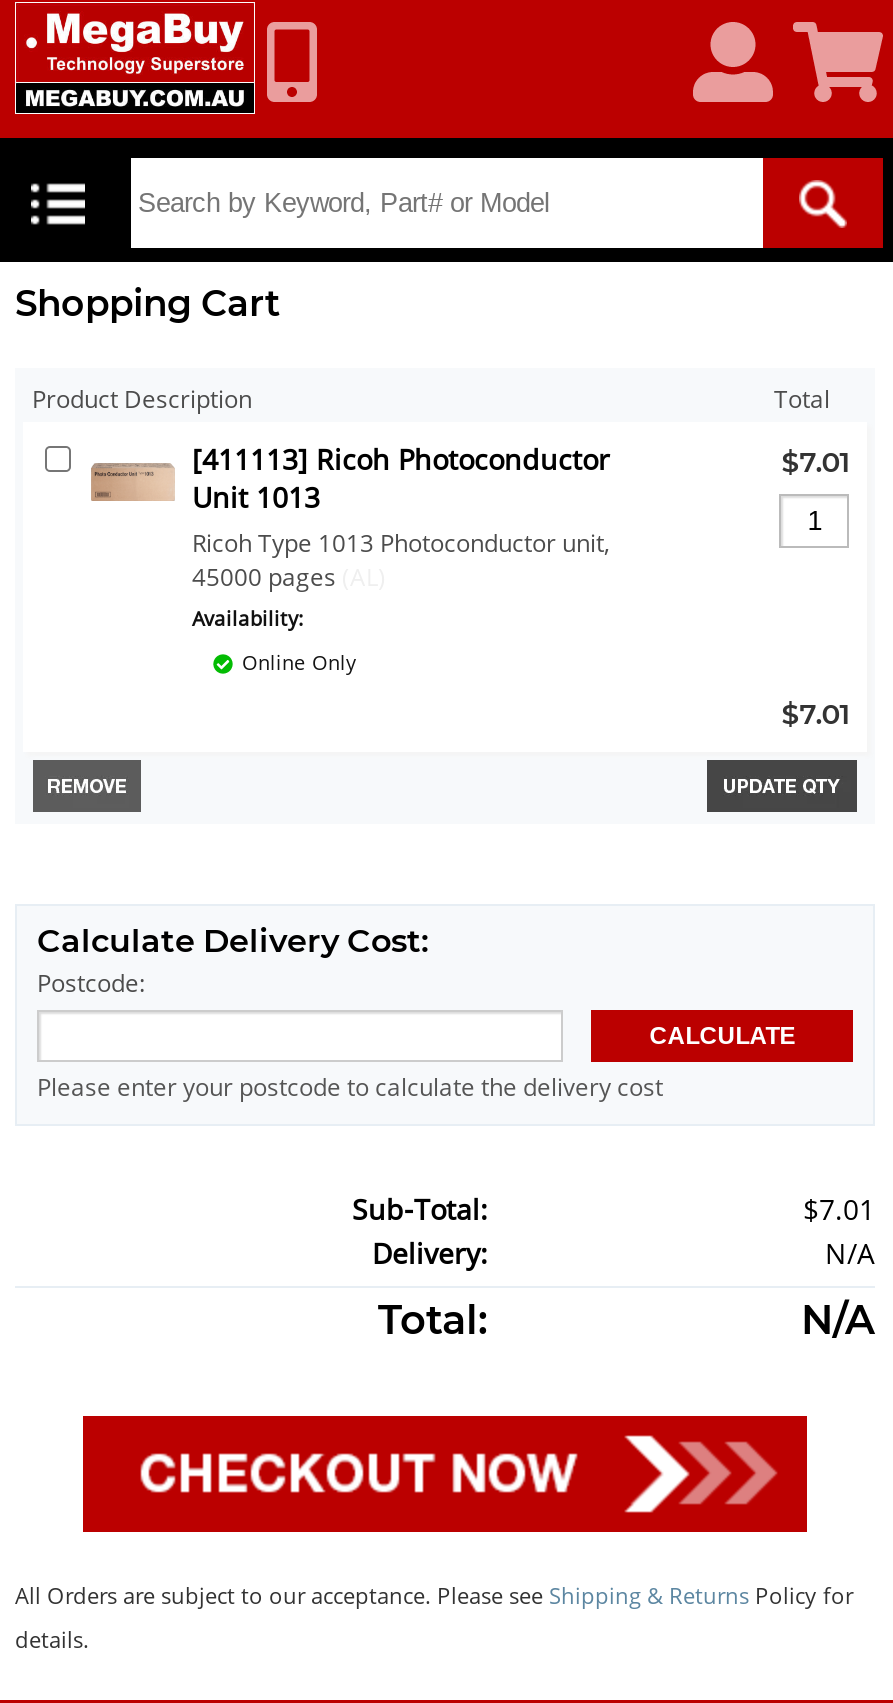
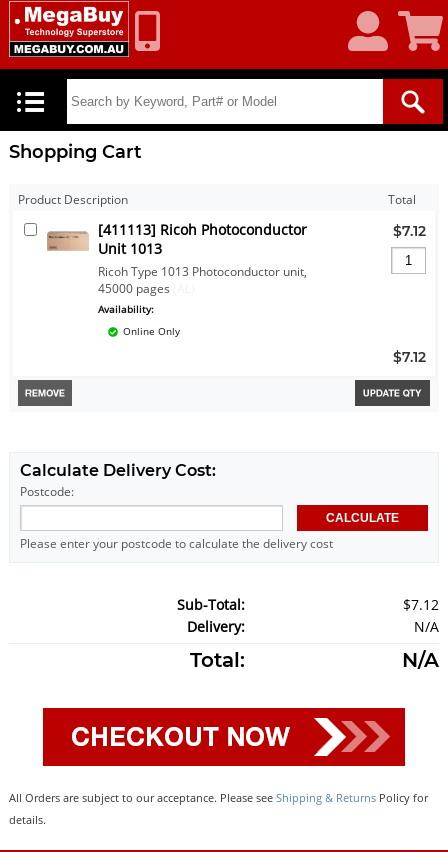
- $7.01
+ $7.12

- $7.01
+ $7.12

- $7.01
+ $7.12
